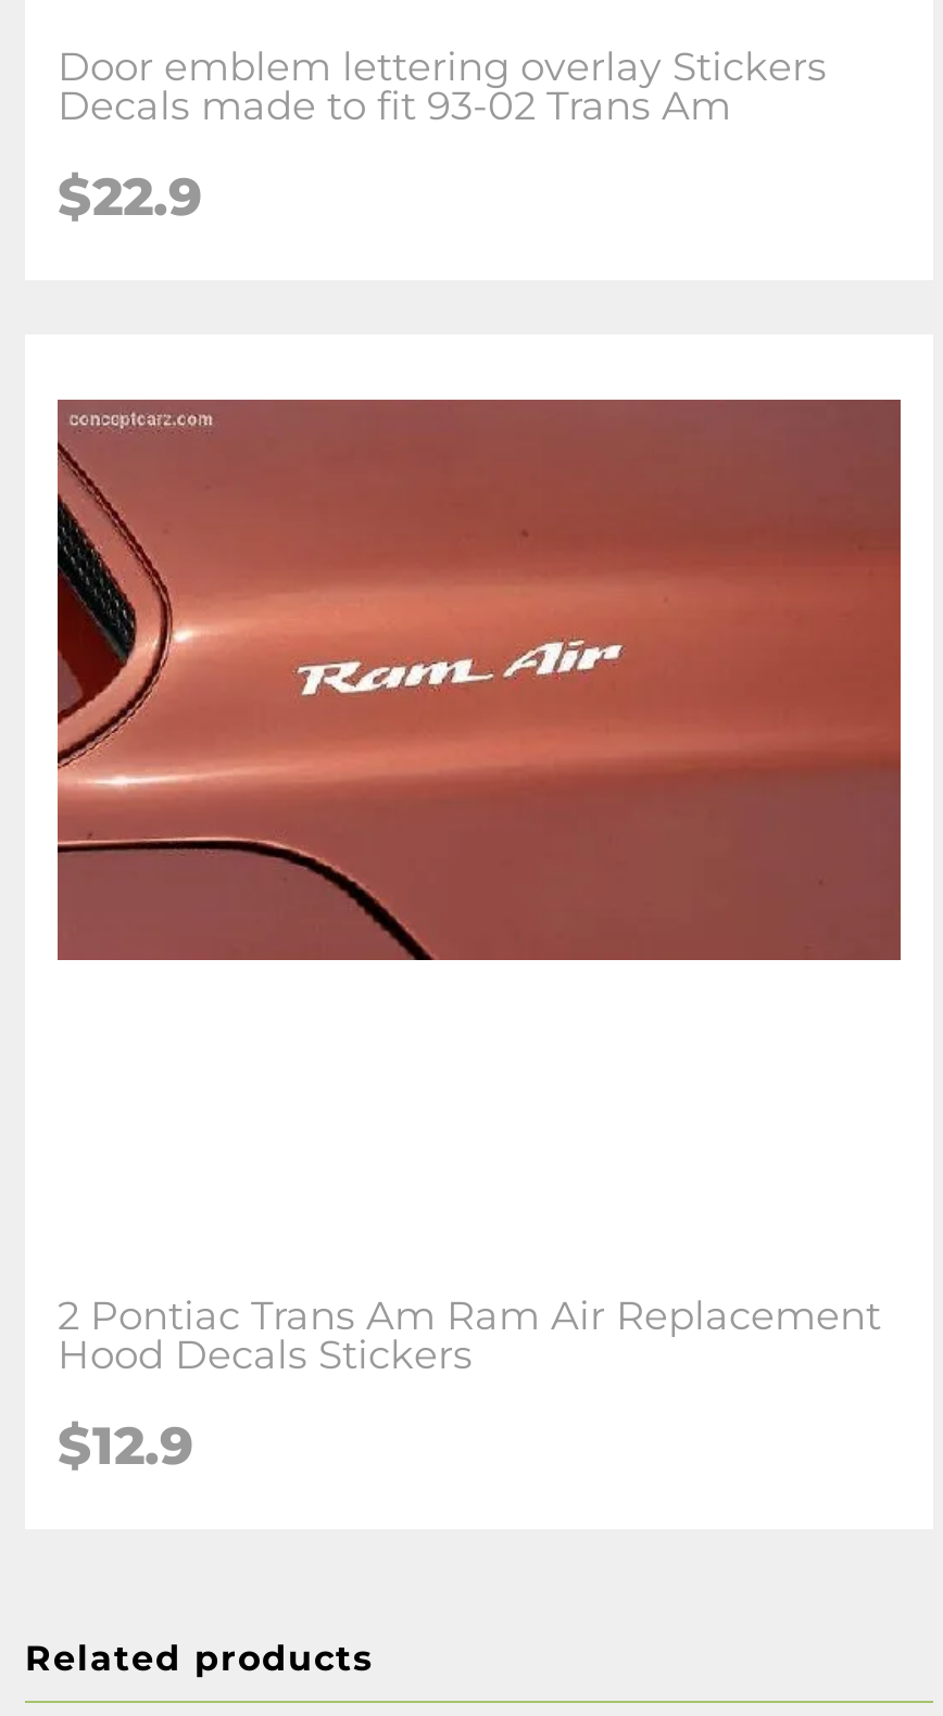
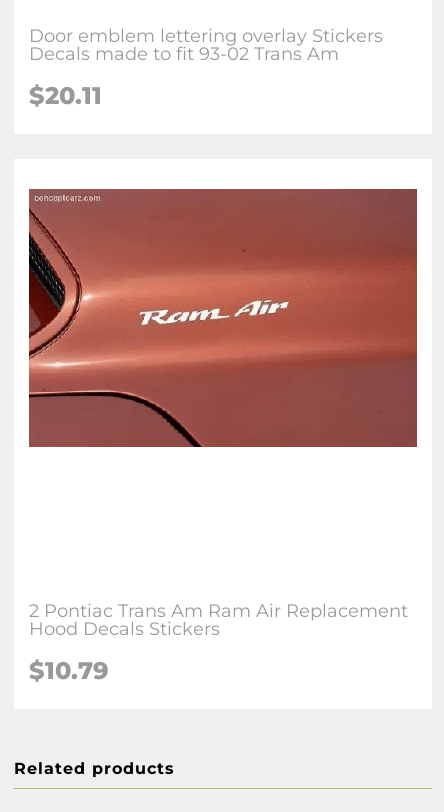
- $22.9
+ $20.11

- $12.9
+ $10.79
